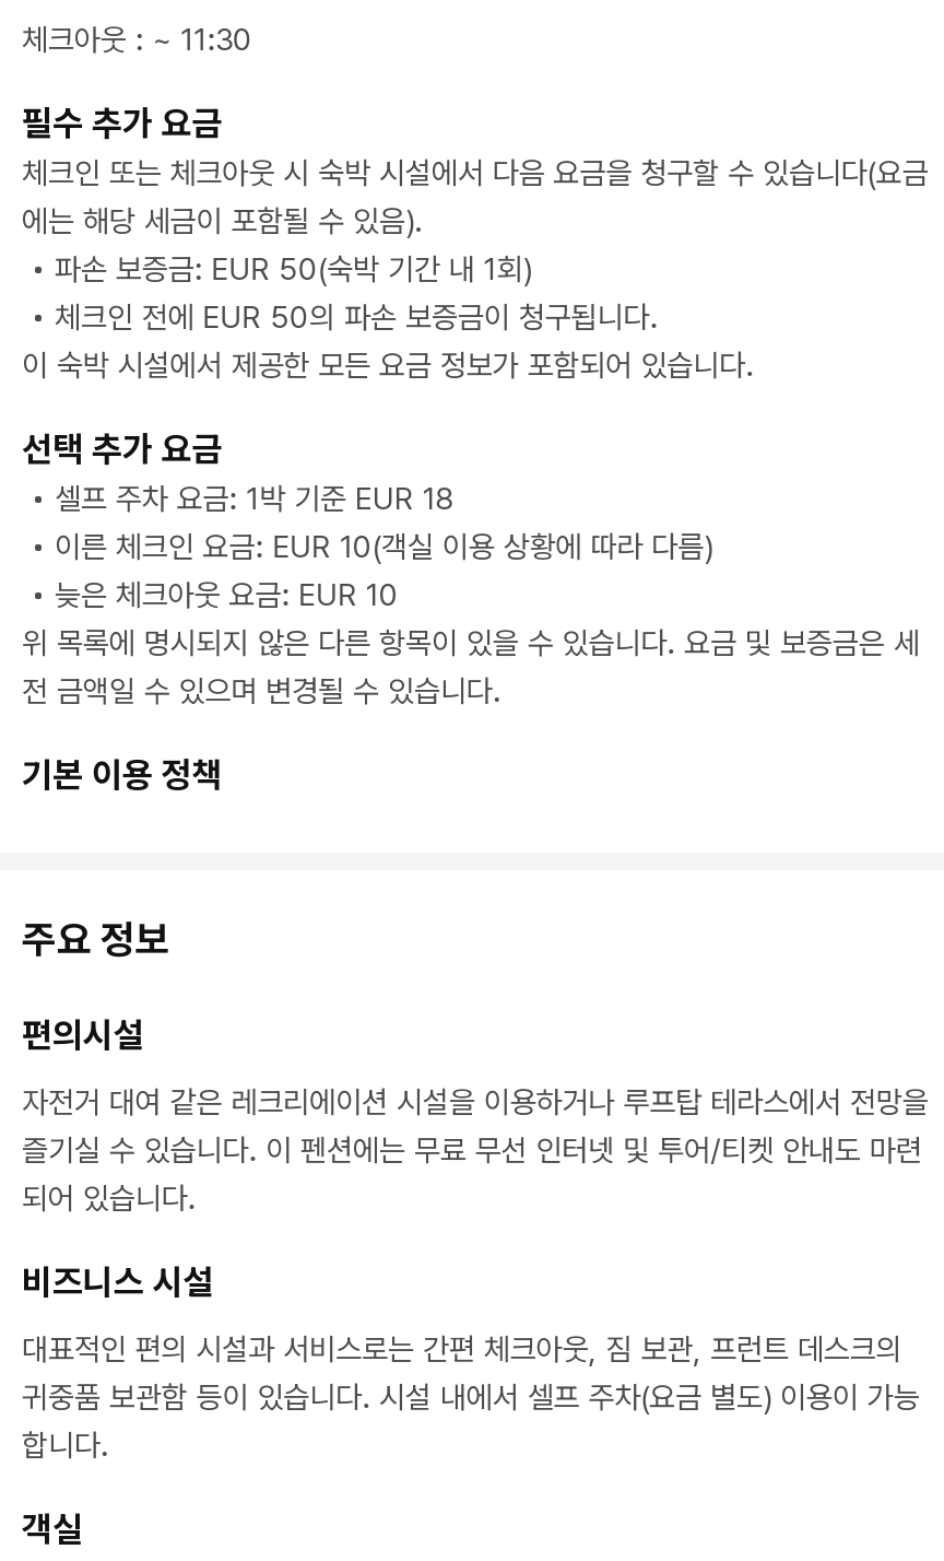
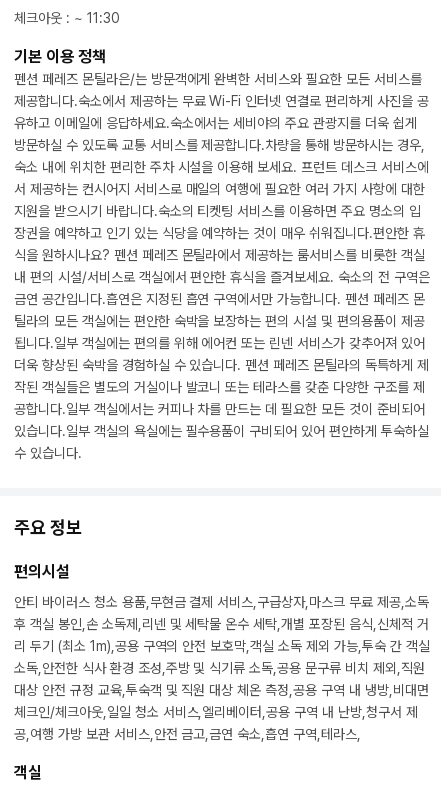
- 필수 추가 요금
- 체크인 또는 체크아웃 시 숙박 시설에서 다음 요금을 청구할 수 있습니다(요금
- 에는 해당 세금이 포함될 수 있음).
- 파손 보증금: EUR 50(숙박 기간 내 1회)
- 체크인 전에 EUR 50의 파손 보증금이 청구됩니다.
- 이 숙박 시설에서 제공한 모든 요금 정보가 포함되어 있습니다.
- 선택 추가 요금
- 셀프 주차 요금: 1박 기준 EUR 18
- 이른 체크인 요금: EUR 10(객실 이용 상황에 따라 다름)
- 늦은 체크아웃 요금: EUR 10
- 위 목록에 명시되지 않은 다른 항목이 있을 수 있습니다. 요금 및 보증금은 세
- 전 금액일 수 있으며 변경될 수 있습니다.

moved up: 기본 이용 정책

+ 펜션 페레즈 몬틸라은/는 방문객에게 완벽한 서비스와 필요한 모든 서비스를
+ 제공합니다.숙소에서 제공하는 무료 Wi-Fi 인터넷 연결로 편리하게 사진을 공
+ 유하고 이메일에 응답하세요.숙소에서는 세비야의 주요 관광지를 더욱 쉽게
+ 방문하실 수 있도록 교통 서비스를 제공합니다.차량을 통해 방문하시는 경우,
+ 숙소 내에 위치한 편리한 주차 시설을 이용해 보세요. 프런트 데스크 서비스에
+ 서 제공하는 컨시어지 서비스로 매일의 여행에 필요한 여러 가지 사항에 대한
+ 지원을 받으시기 바랍니다.숙소의 티켓팅 서비스를 이용하면 주요 명소의 입
+ 장권을 예약하고 인기 있는 식당을 예약하는 것이 매우 쉬워집니다.편안한 휴
+ 식을 원하시나요? 펜션 페레즈 몬틸라에서 제공하는 룸서비스를 비롯한 객실
+ 내 편의 시설/서비스로 객실에서 편안한 휴식을 즐겨보세요. 숙소의 전 구역은
+ 금연 공간입니다.흡연은 지정된 흡연 구역에서만 가능합니다. 펜션 페레즈 몬
+ 틸라의 모든 객실에는 편안한 숙박을 보장하는 편의 시설 및 편의용품이 제공
+ 됩니다.일부 객실에는 편의를 위해 에어컨 또는 린넨 서비스가 갖추어져 있어
+ 더욱 향상된 숙박을 경험하실 수 있습니다. 펜션 페레즈 몬틸라의 독특하게 제
+ 작된 객실들은 별도의 거실이나 발코니 또는 테라스를 갖춘 다양한 구조를 제
+ 공합니다.일부 객실에서는 커피나 차를 만드는 데 필요한 모든 것이 준비되어
+ 있습니다.일부 객실의 욕실에는 필수용품이 구비되어 있어 편안하게 투숙하실
+ 수 있습니다.

moved down: 주요 정보 | 편의시설

- 자전거 대여 같은 레크리에이션 시설을 이용하거나 루프탑 테라스에서 전망을
- 즐기실 수 있습니다. 이 펜션에는 무료 무선 인터넷 및 투어/티켓 안내도 마련
- 되어 있습니다.
- 비즈니스 시설
- 대표적인 편의 시설과 서비스로는 간편 체크아웃, 짐 보관, 프런트 데스크의
- 귀중품 보관함 등이 있습니다. 시설 내에서 셀프 주차(요금 별도) 이용이 가능
- 합니다.
+ 안티 바이러스 청소 용품,무현금 결제 서비스,구급상자,마스크 무료 제공,소독
+ 후 객실 봉인,손 소독제,리넨 및 세탁물 온수 세탁,개별 포장된 음식,신체적 거
+ 리 두기 (최소 1m),공용 구역의 안전 보호막,객실 소독 제외 가능,투숙 간 객실
+ 소독,안전한 식사 환경 조성,주방 및 식기류 소독,공용 문구류 비치 제외,직원
+ 대상 안전 규정 교육,투숙객 및 직원 대상 체온 측정,공용 구역 내 냉방,비대면
+ 체크인/체크아웃,일일 청소 서비스,엘리베이터,공용 구역 내 난방,청구서 제
+ 공,여행 가방 보관 서비스,안전 금고,금연 숙소,흡연 구역,테라스,
